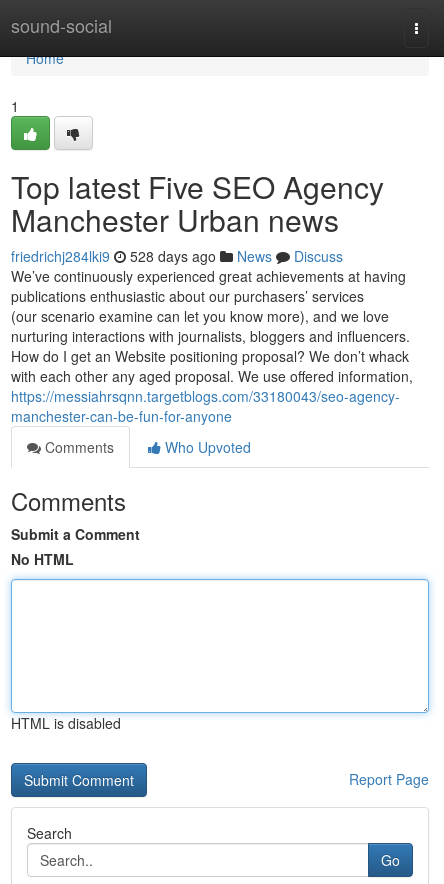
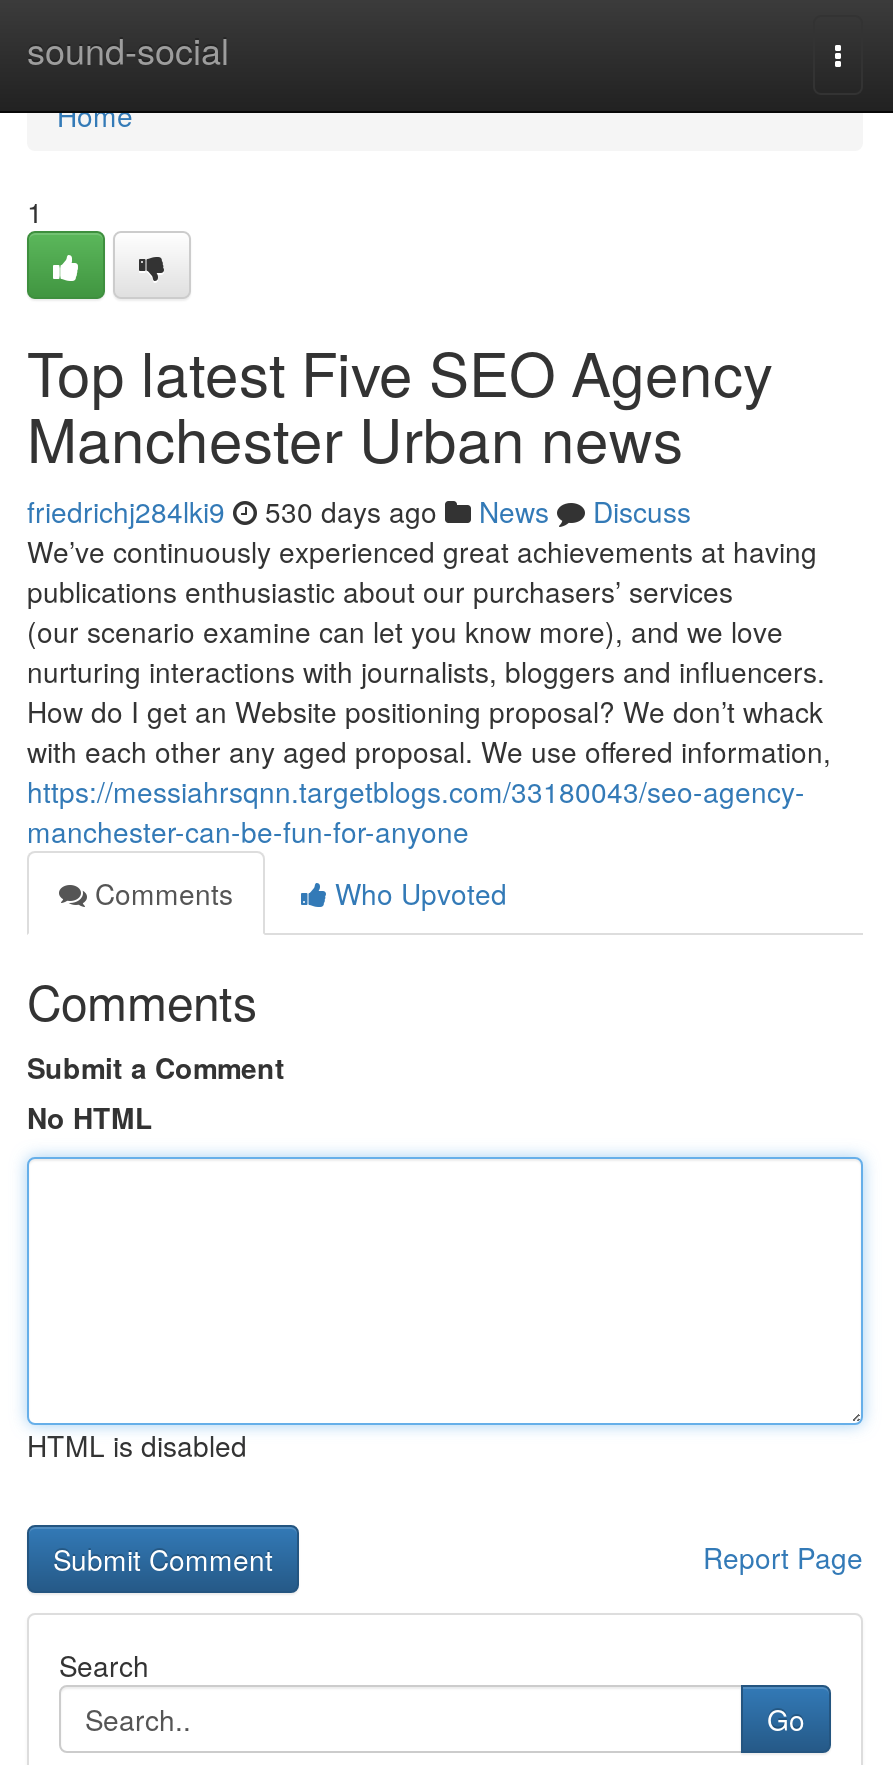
- friedrichj284lki9 528 days ago News Discuss
+ friedrichj284lki9 530 days ago News Discuss
